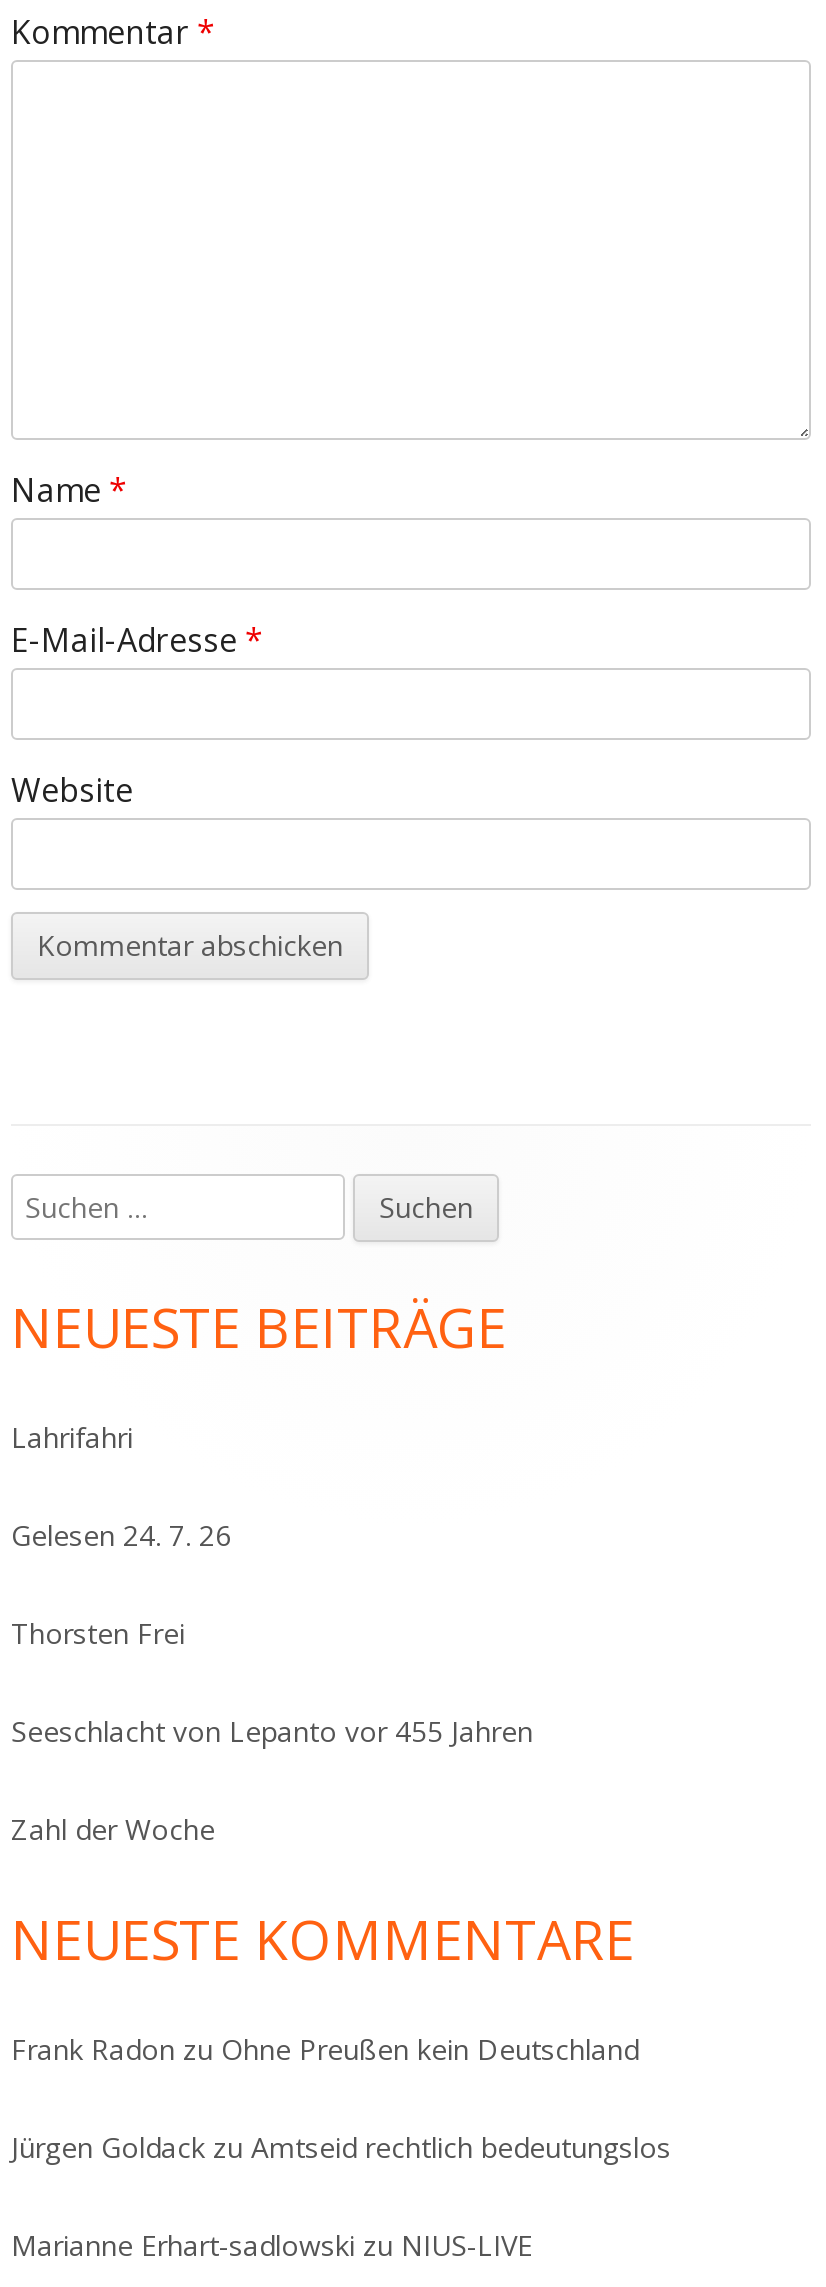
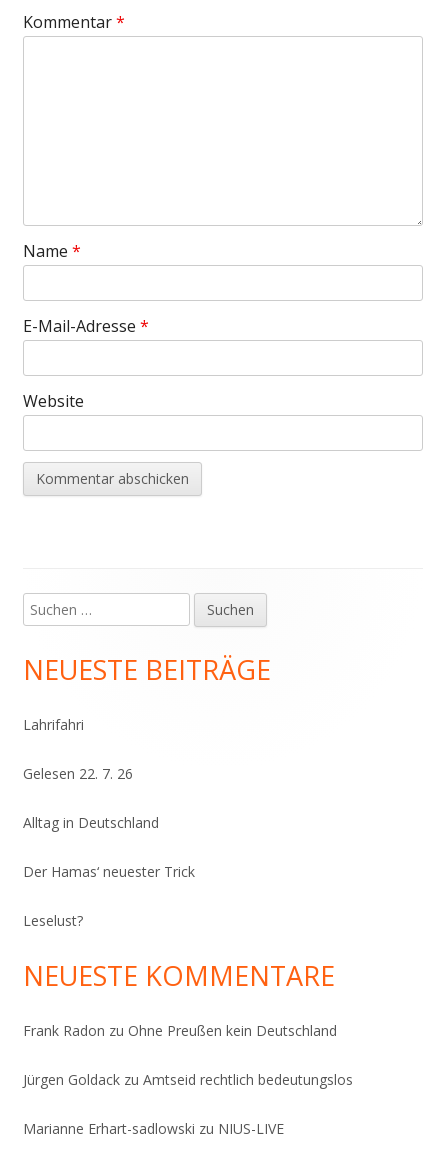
- Gelesen 24. 7. 26
+ Gelesen 22. 7. 26

- Thorsten Frei
+ Alltag in Deutschland

- Seeschlacht von Lepanto vor 455 Jahren
+ Der Hamas‘ neuester Trick

- Zahl der Woche
+ Leselust?
